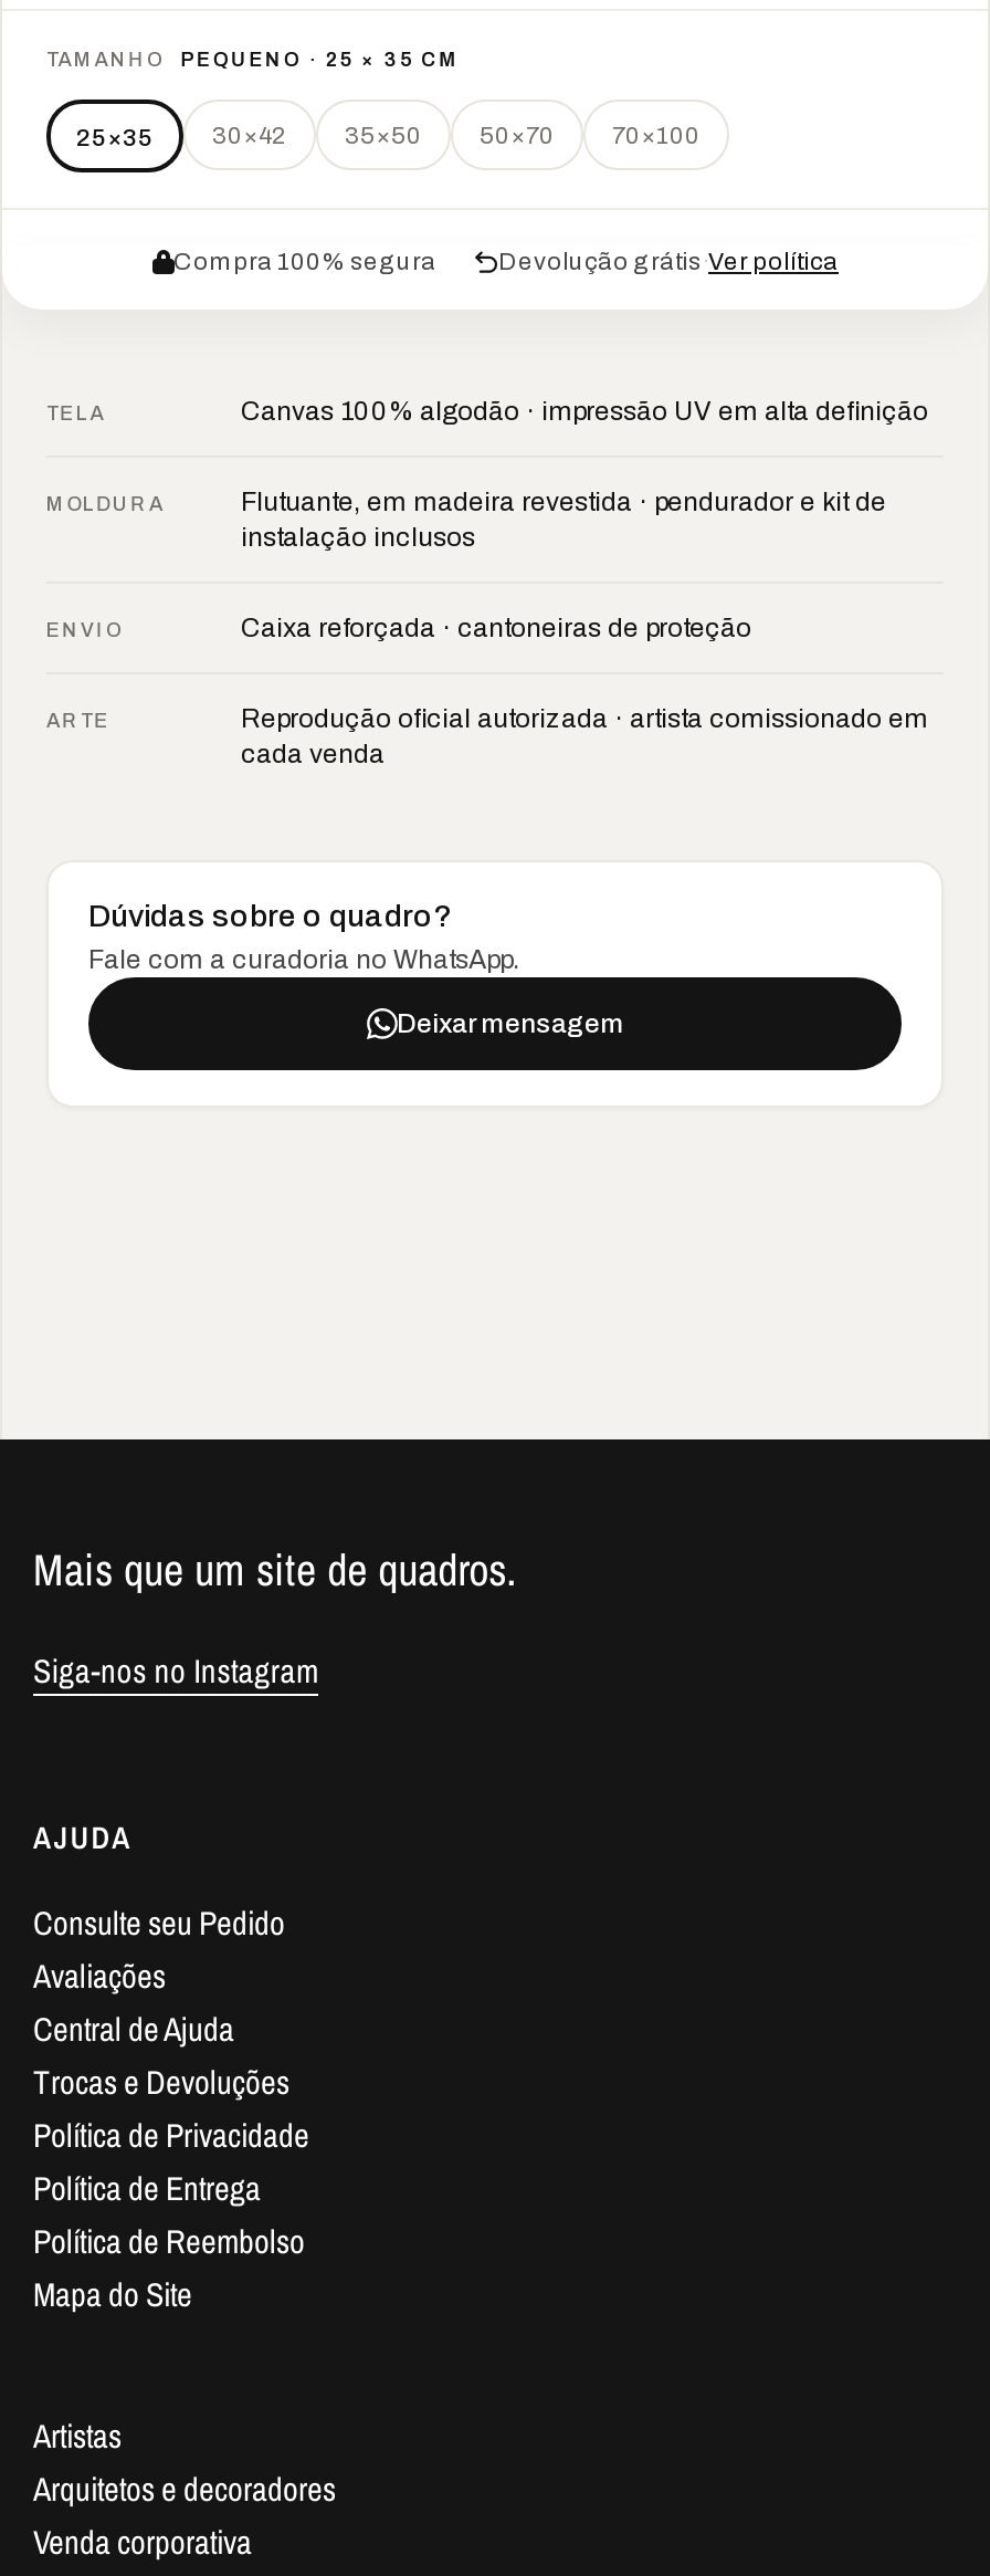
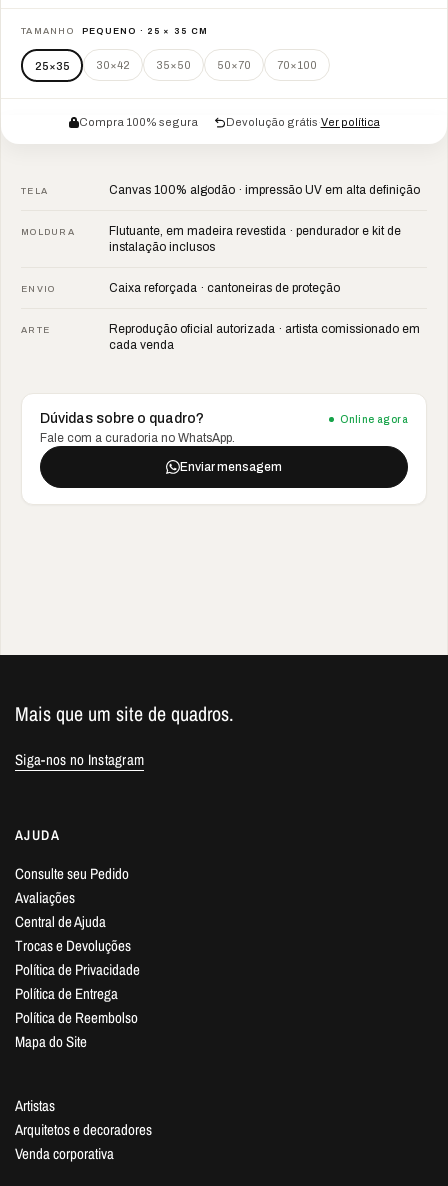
- Deixar mensagem
+ Online agora
+ Enviar mensagem
